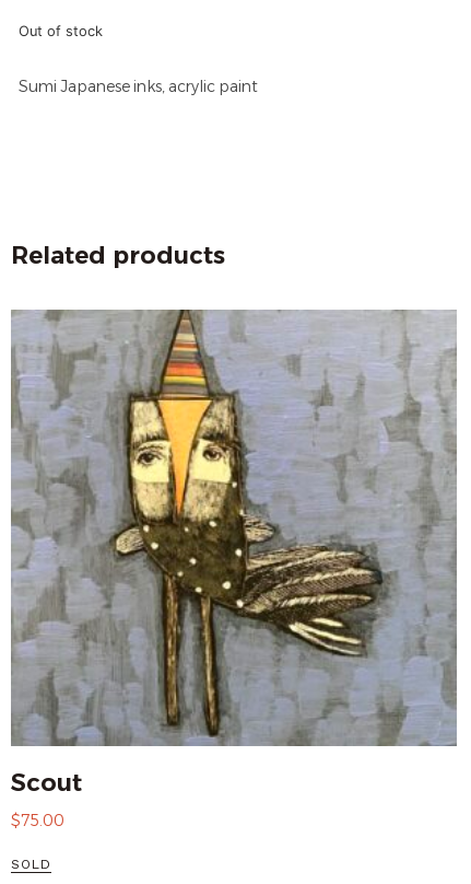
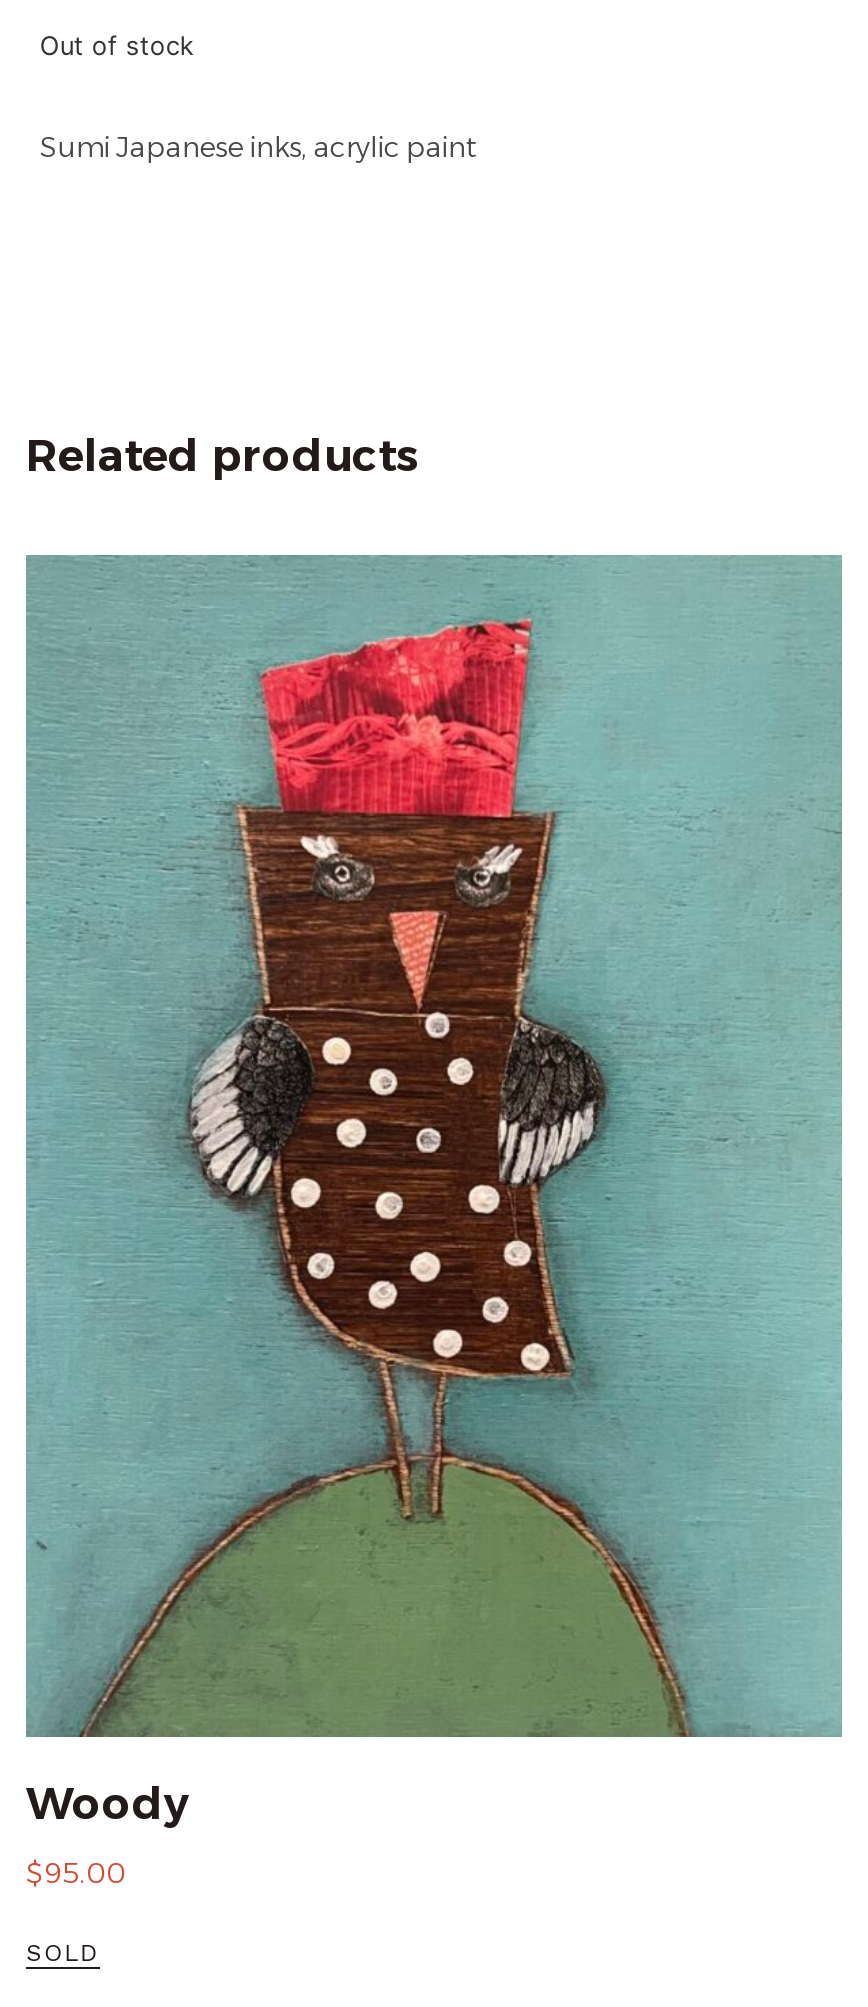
- [image]
- Scout
- $75.00
+ [image]
+ Woody
+ $95.00
